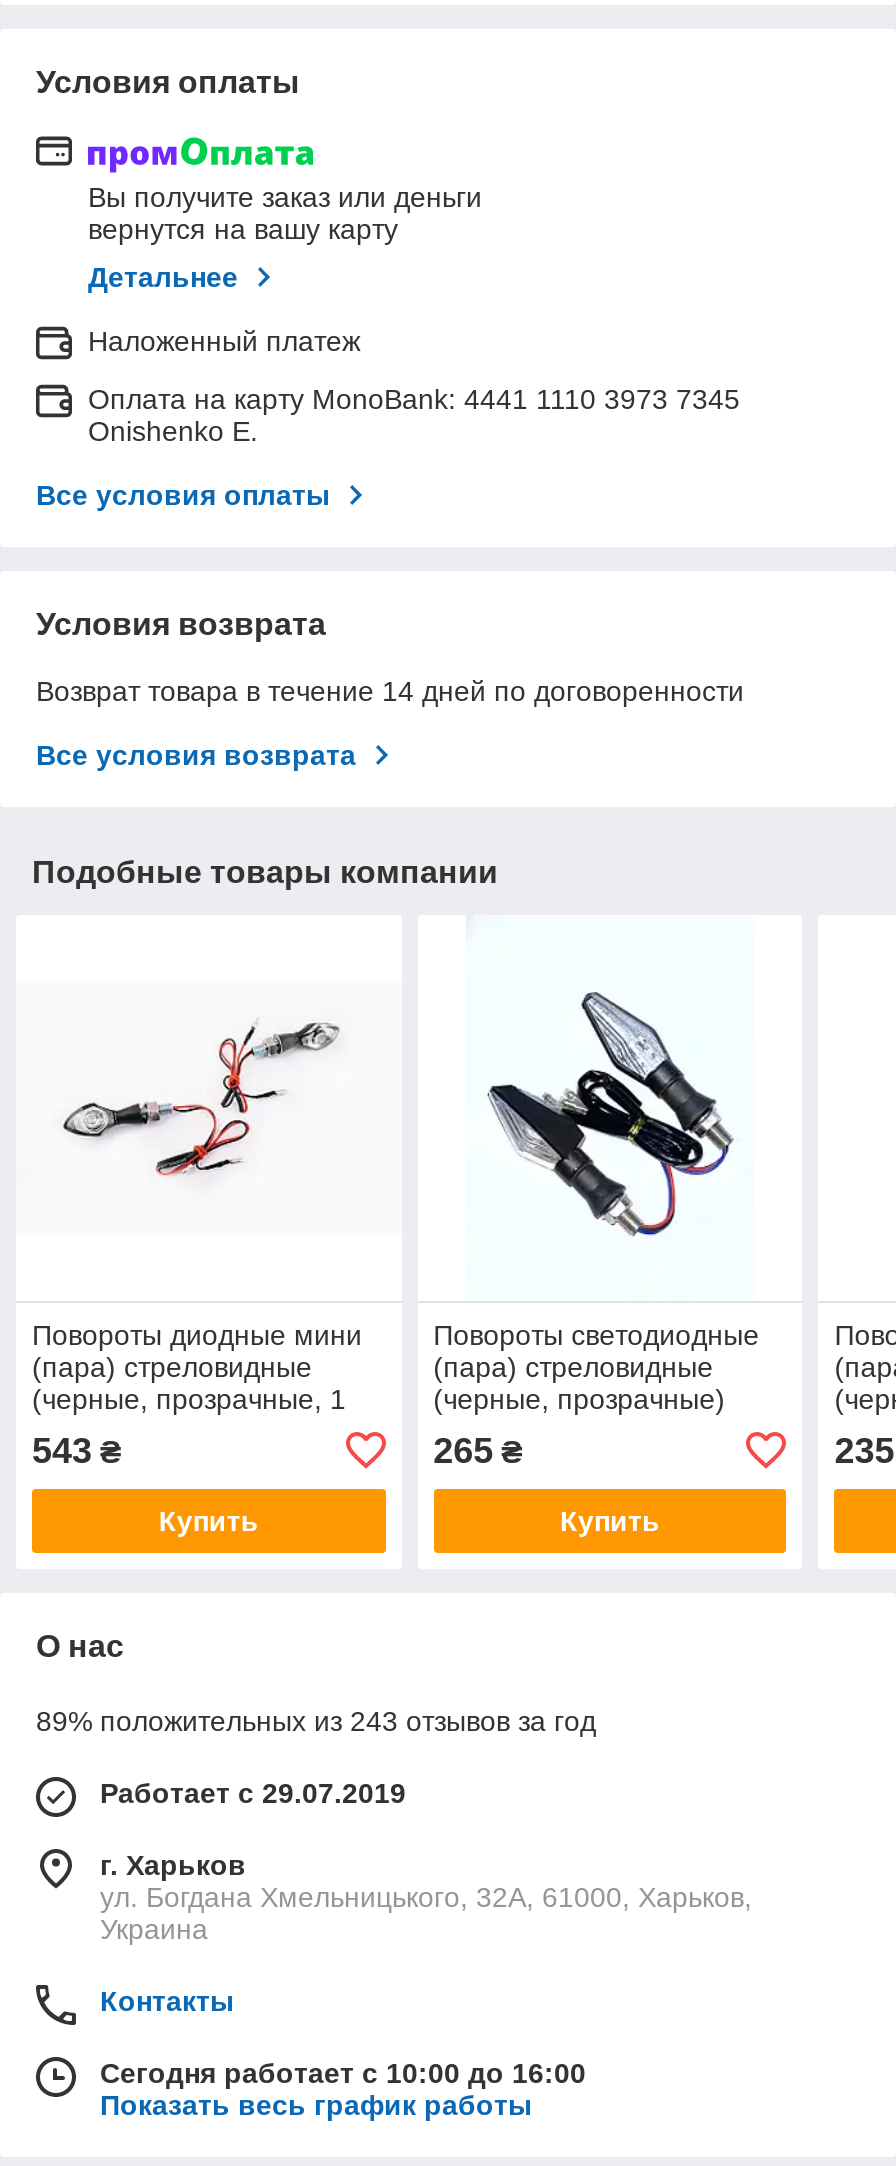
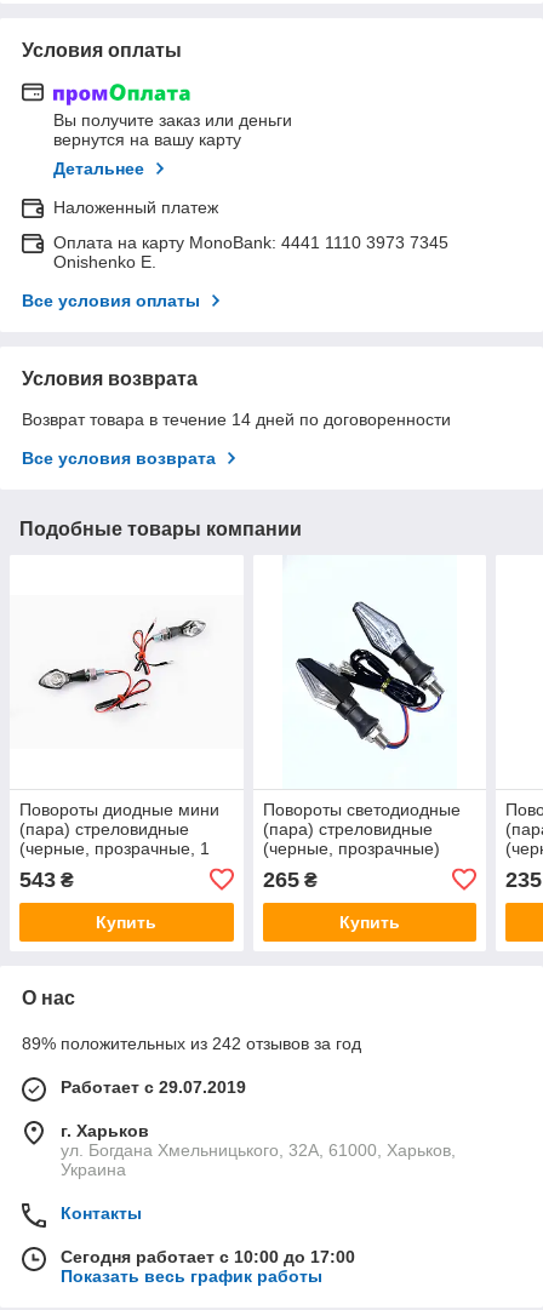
- 89% положительных из 243 отзывов за год
+ 89% положительных из 242 отзывов за год

- Сегодня работает с 10:00 до 16:00
+ Сегодня работает с 10:00 до 17:00
